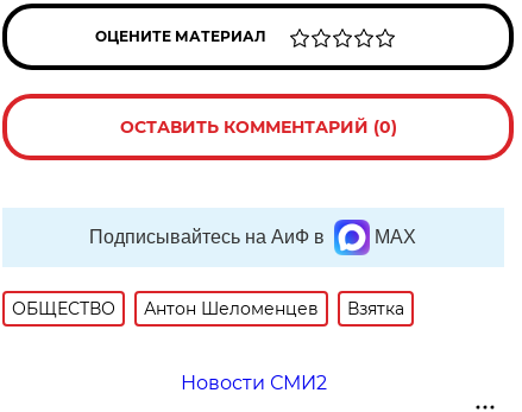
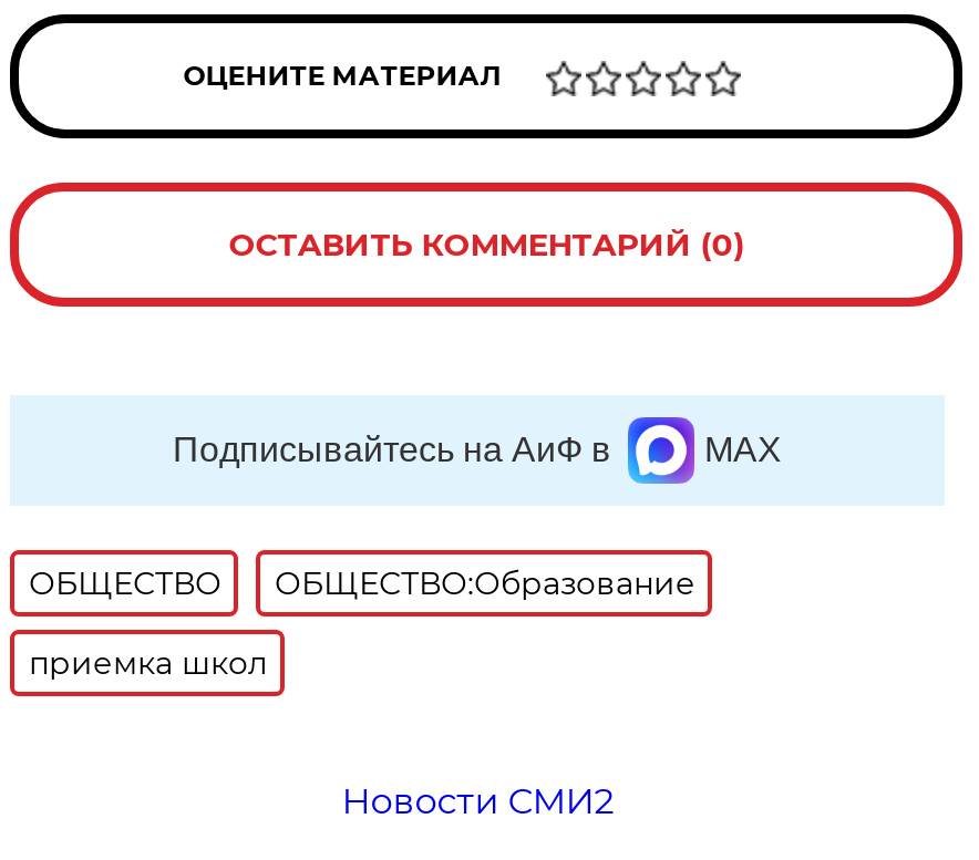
- Антон Шеломенцев
- Взятка
+ ОБЩЕСТВО:Образование
+ приемка школ
